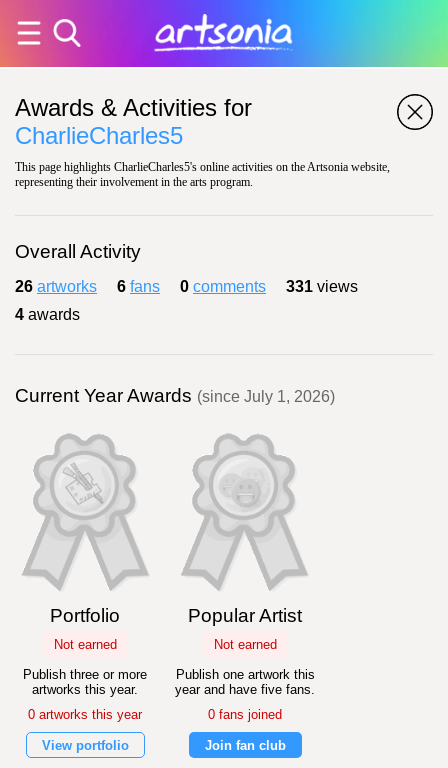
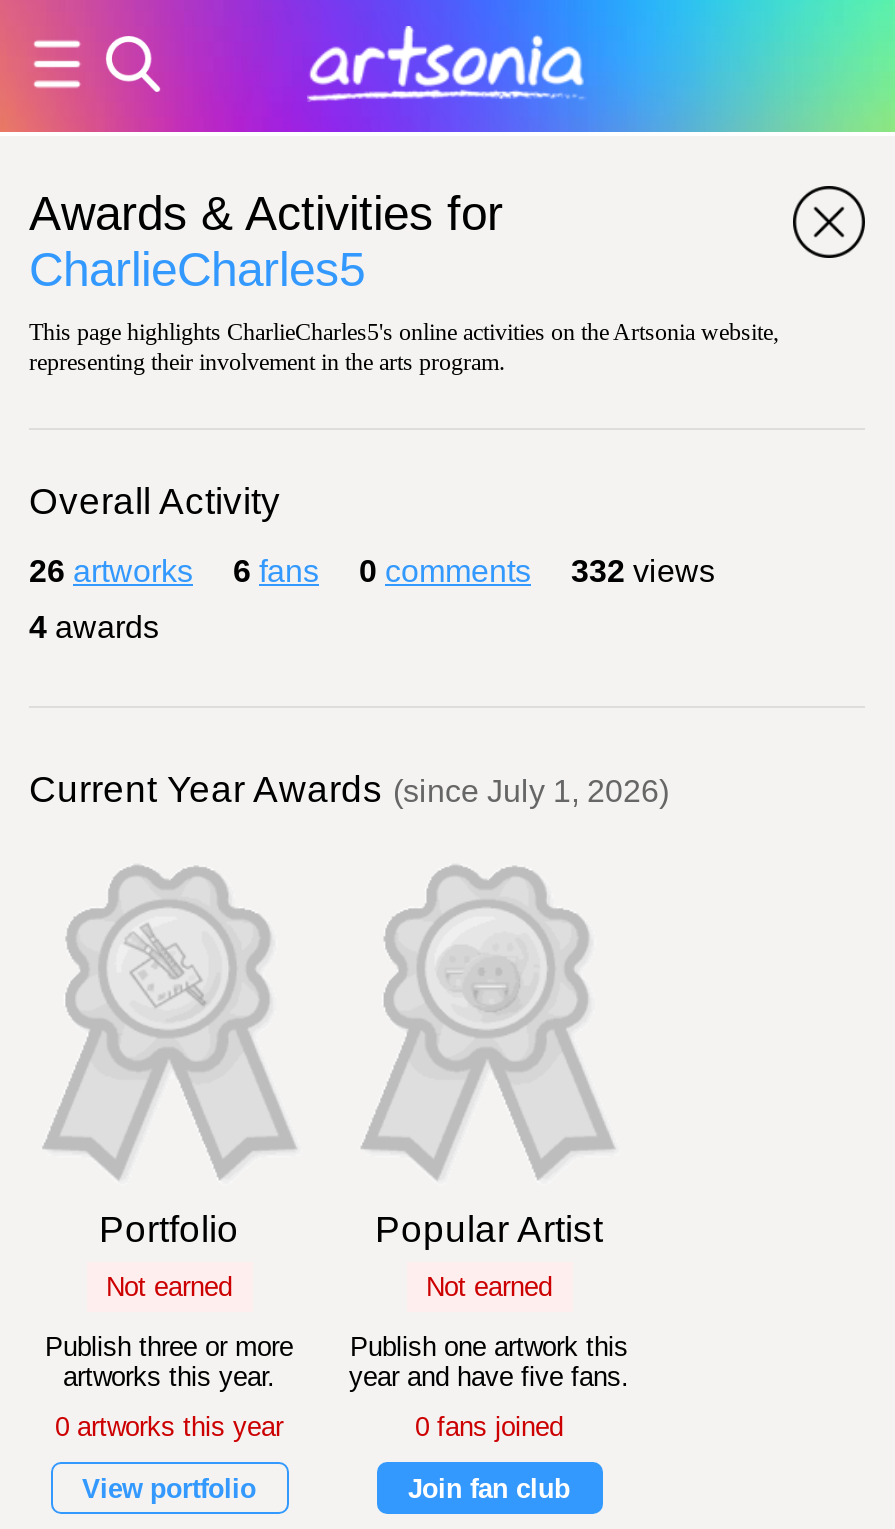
- 26 artworks 6 fans 0 comments 331 views
+ 26 artworks 6 fans 0 comments 332 views
